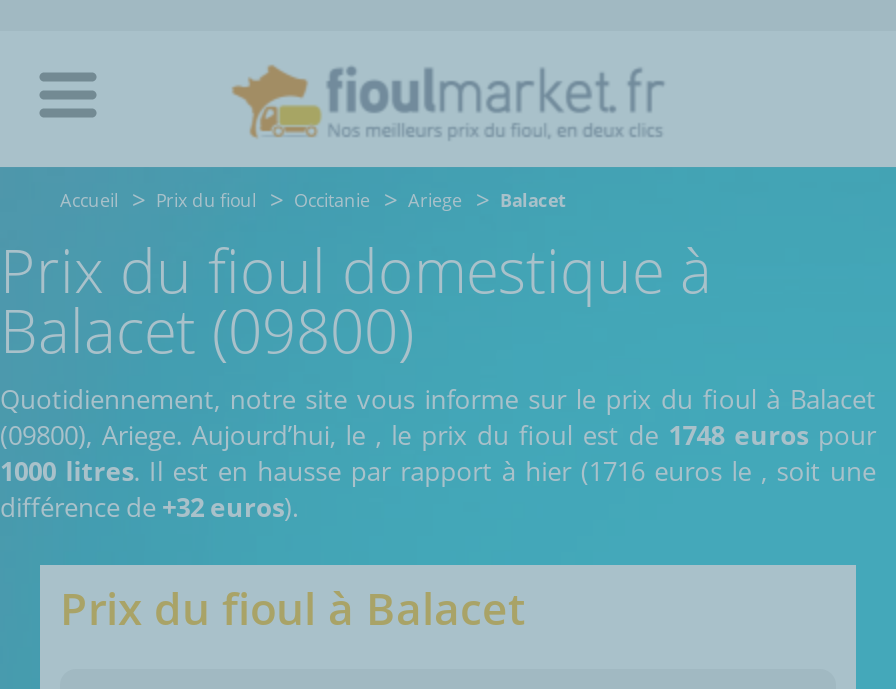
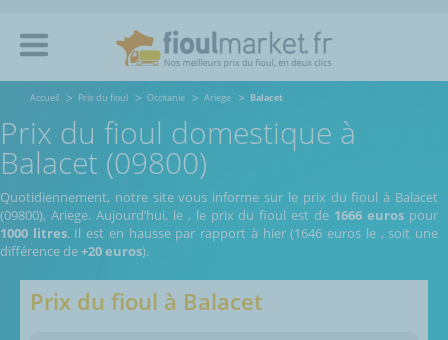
- (09800), Ariege. Aujourd’hui, le, le prix du fioul est de 1748 euros pour
+ (09800), Ariege. Aujourd’hui, le, le prix du fioul est de 1666 euros pour

- 1000 litres. Il est en hausse par rapport à hier (1716 euros le, soit une
+ 1000 litres. Il est en hausse par rapport à hier (1646 euros le, soit une

- différence de +32 euros).
+ différence de +20 euros).
